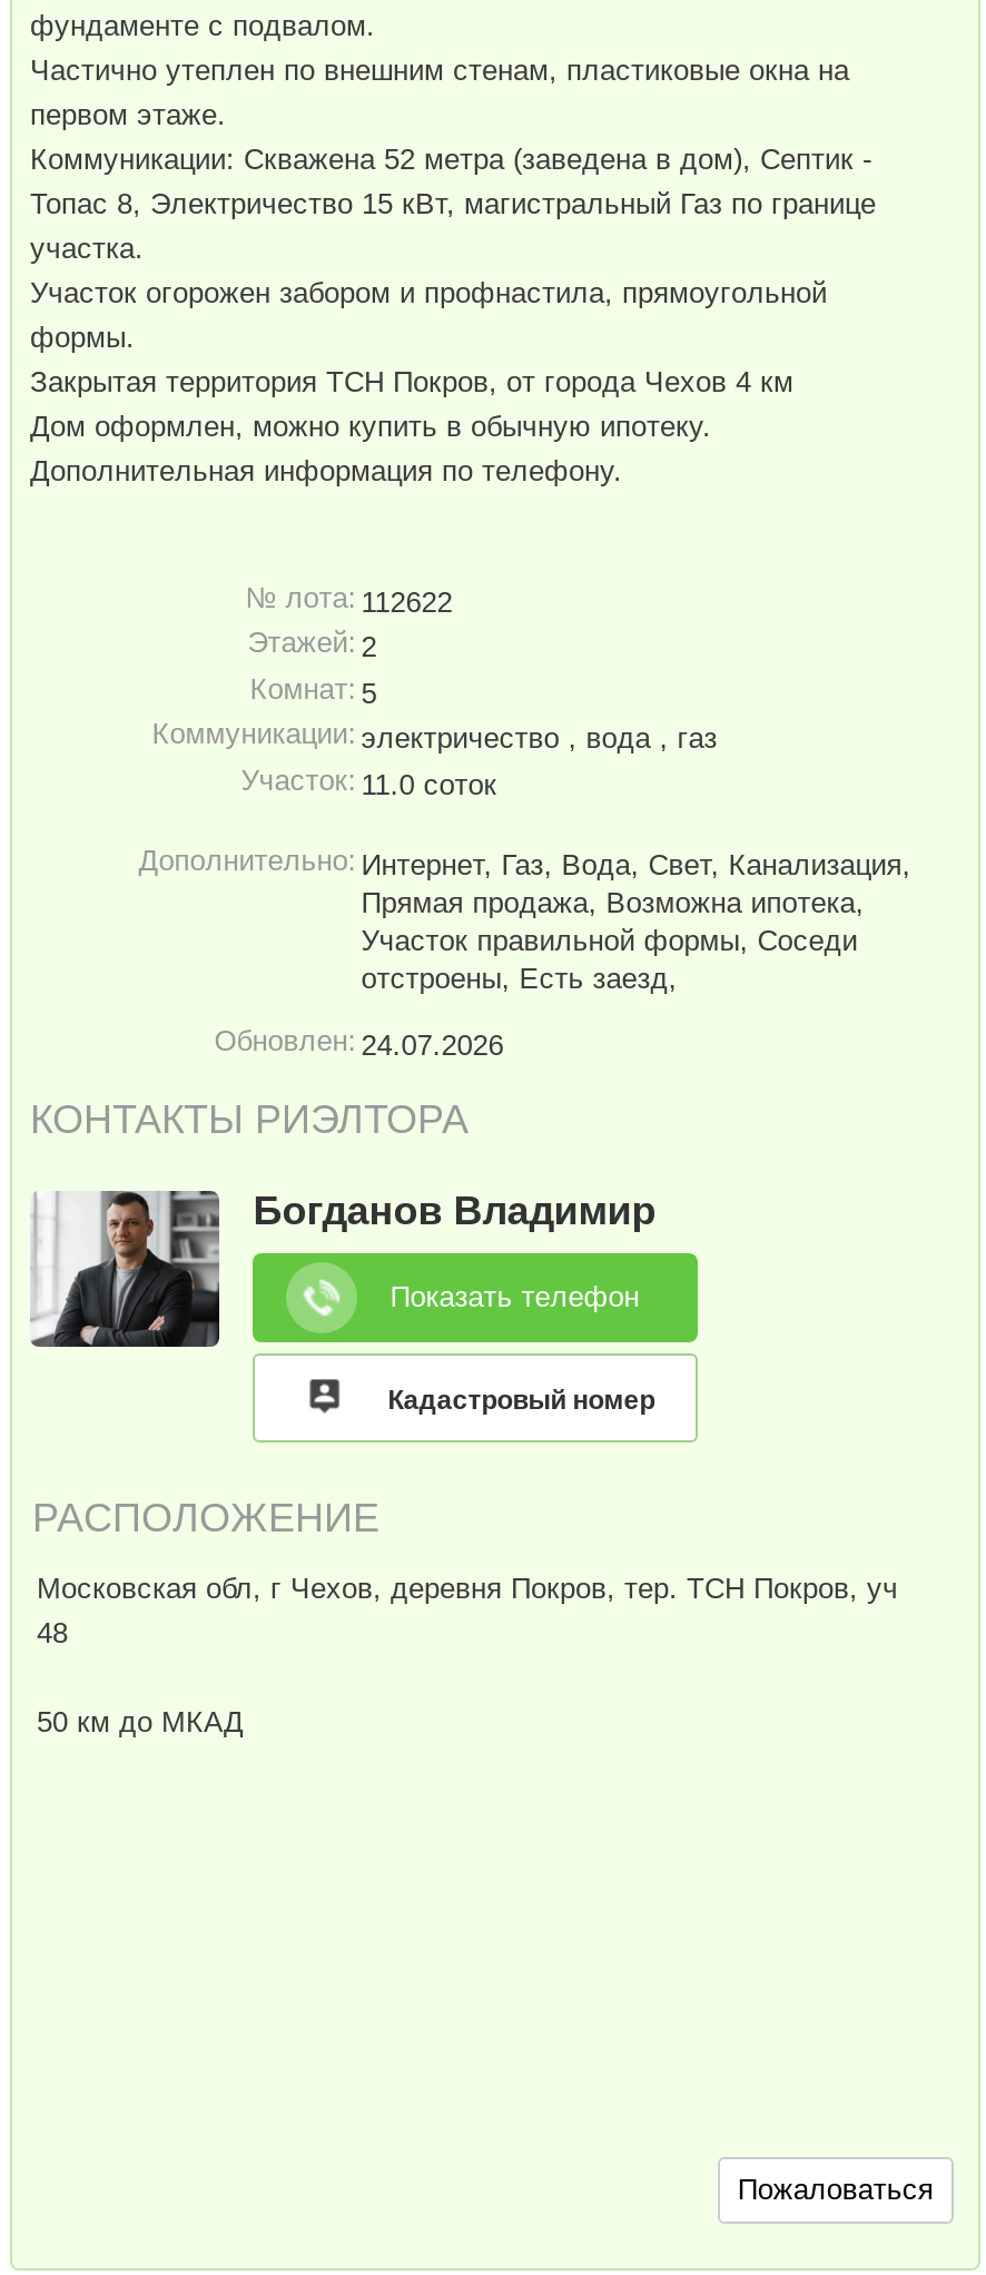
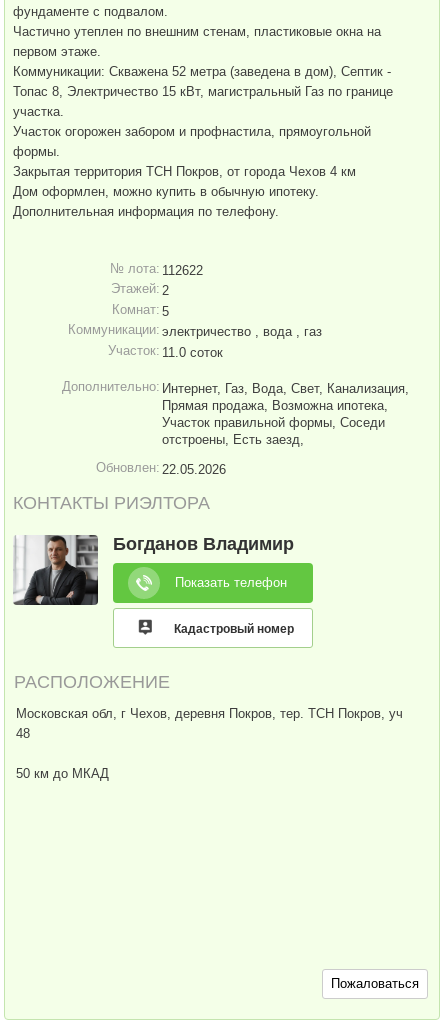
- Обновлен: 24.07.2026
+ Обновлен: 22.05.2026
